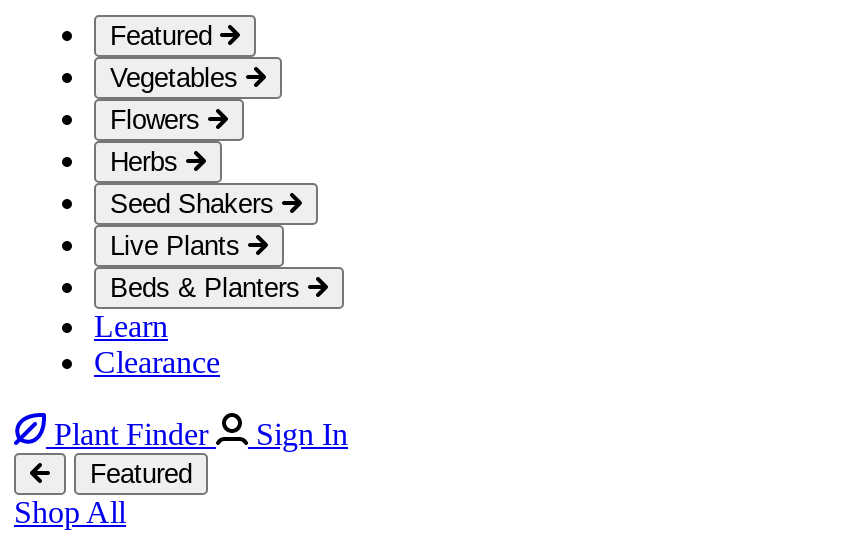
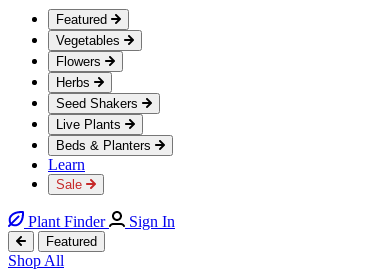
- Clearance
+ Sale
